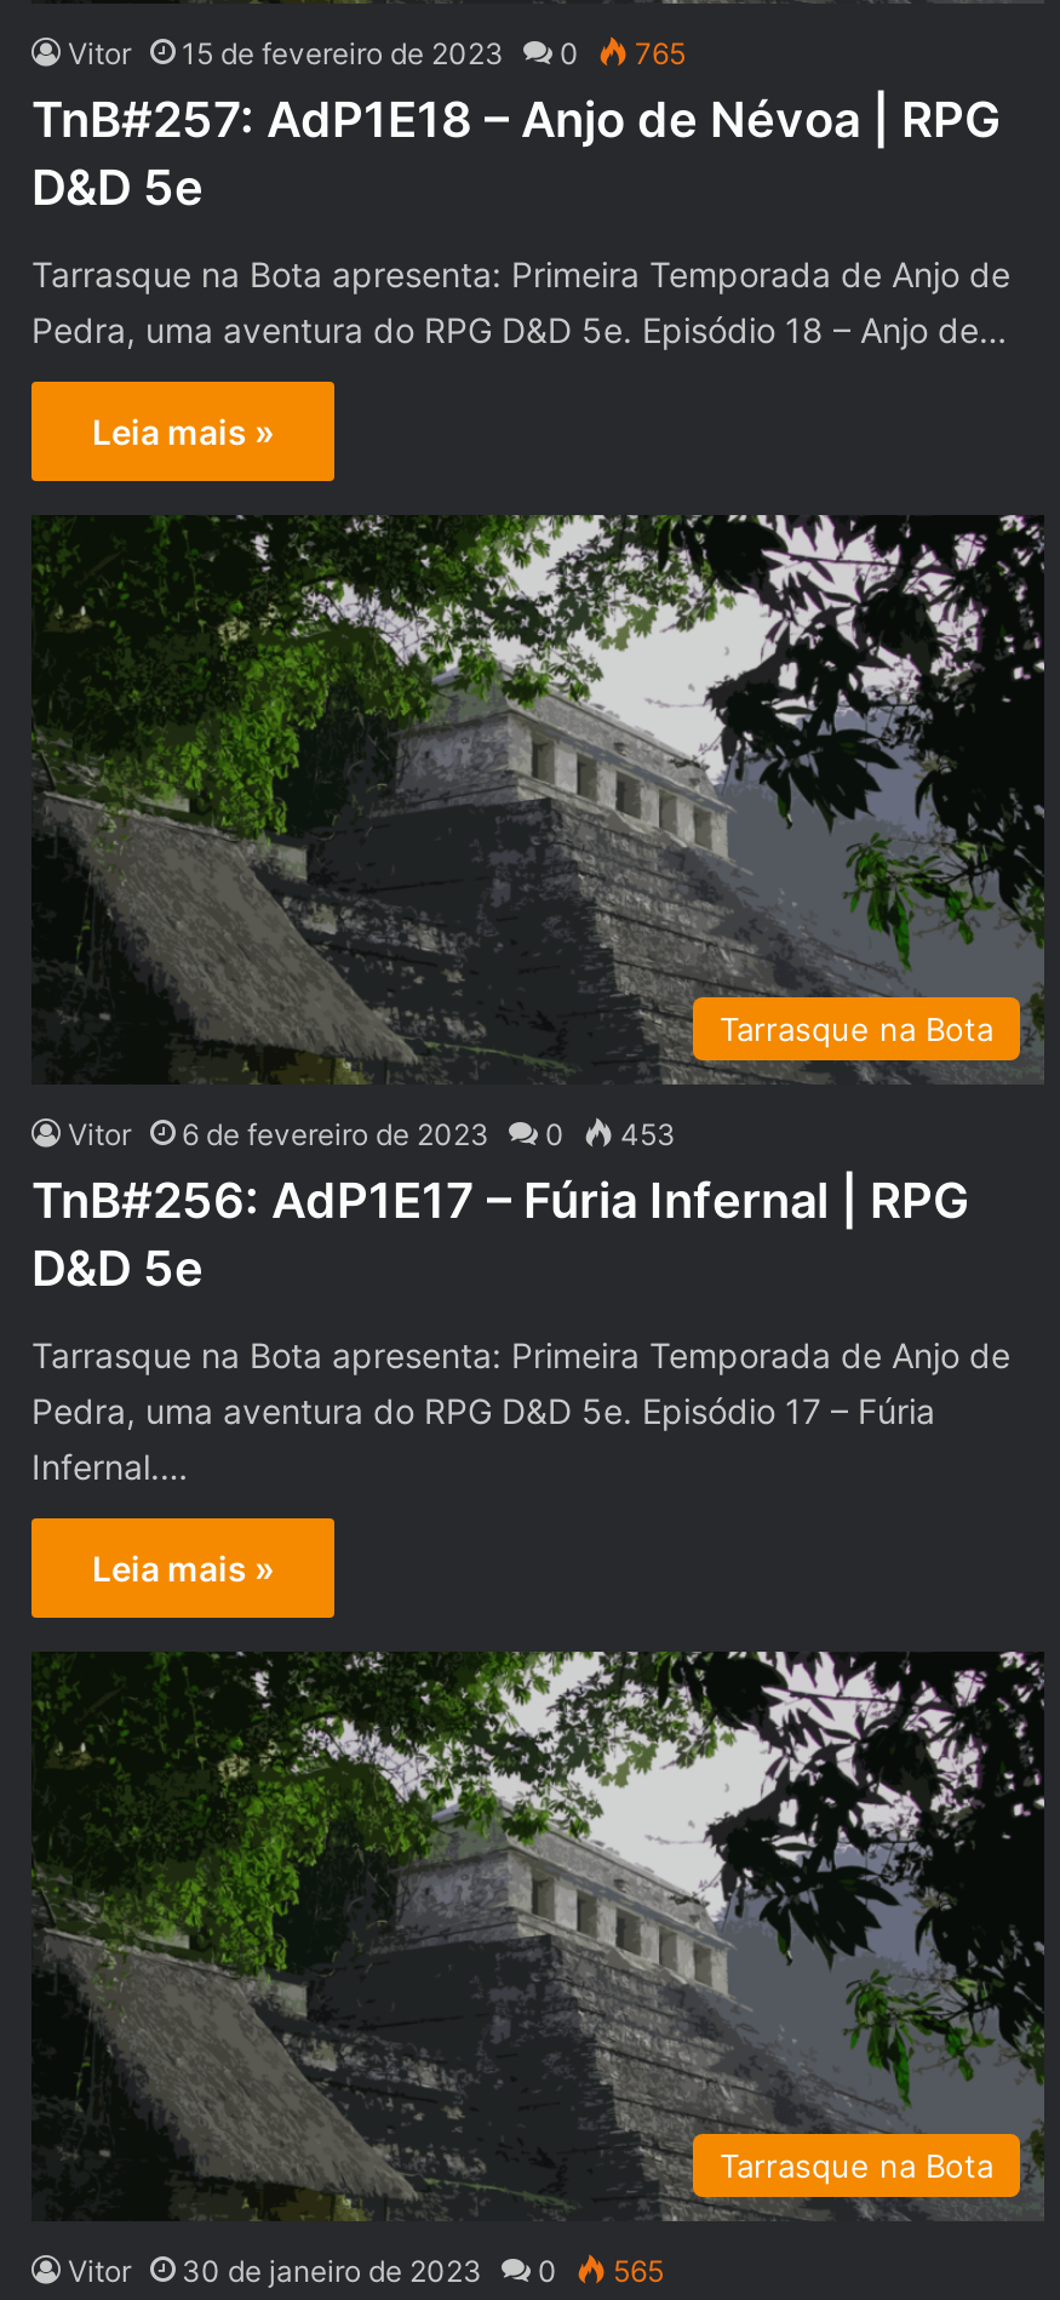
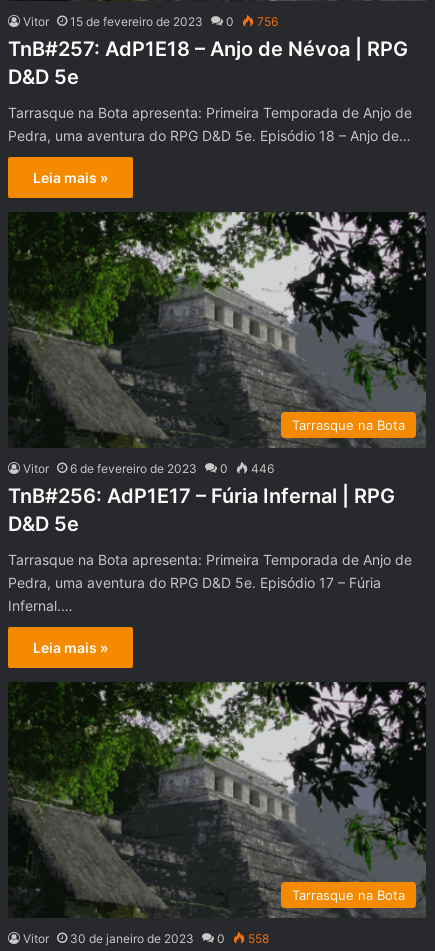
- Vitor 15 de fevereiro de 2023 0 765
+ Vitor 15 de fevereiro de 2023 0 756

- Vitor 6 de fevereiro de 2023 0 453
+ Vitor 6 de fevereiro de 2023 0 446

- Vitor 30 de janeiro de 2023 0 565
+ Vitor 30 de janeiro de 2023 0 558
